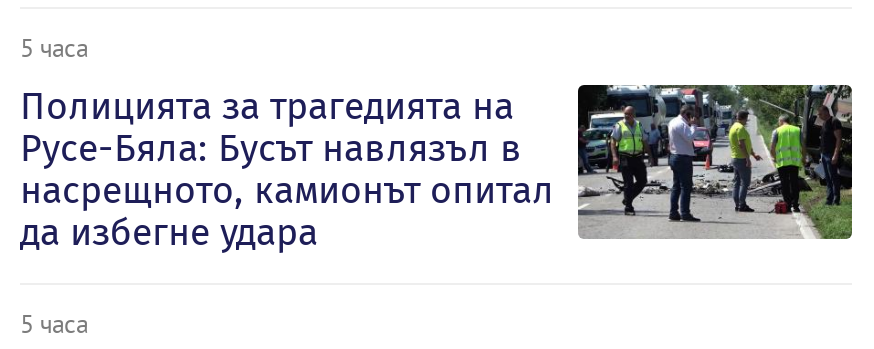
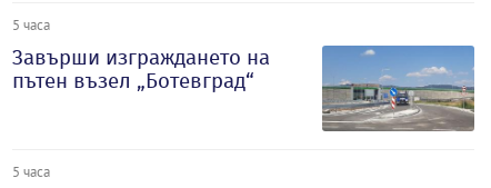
- Полицията за трагедията на
- Русе-Бяла: Бусът навлязъл в
- насрещното, камионът опитал
- да избегне удара
+ Завърши изграждането на
+ пътен възел „Ботевград“

- [image]
+ [image]
